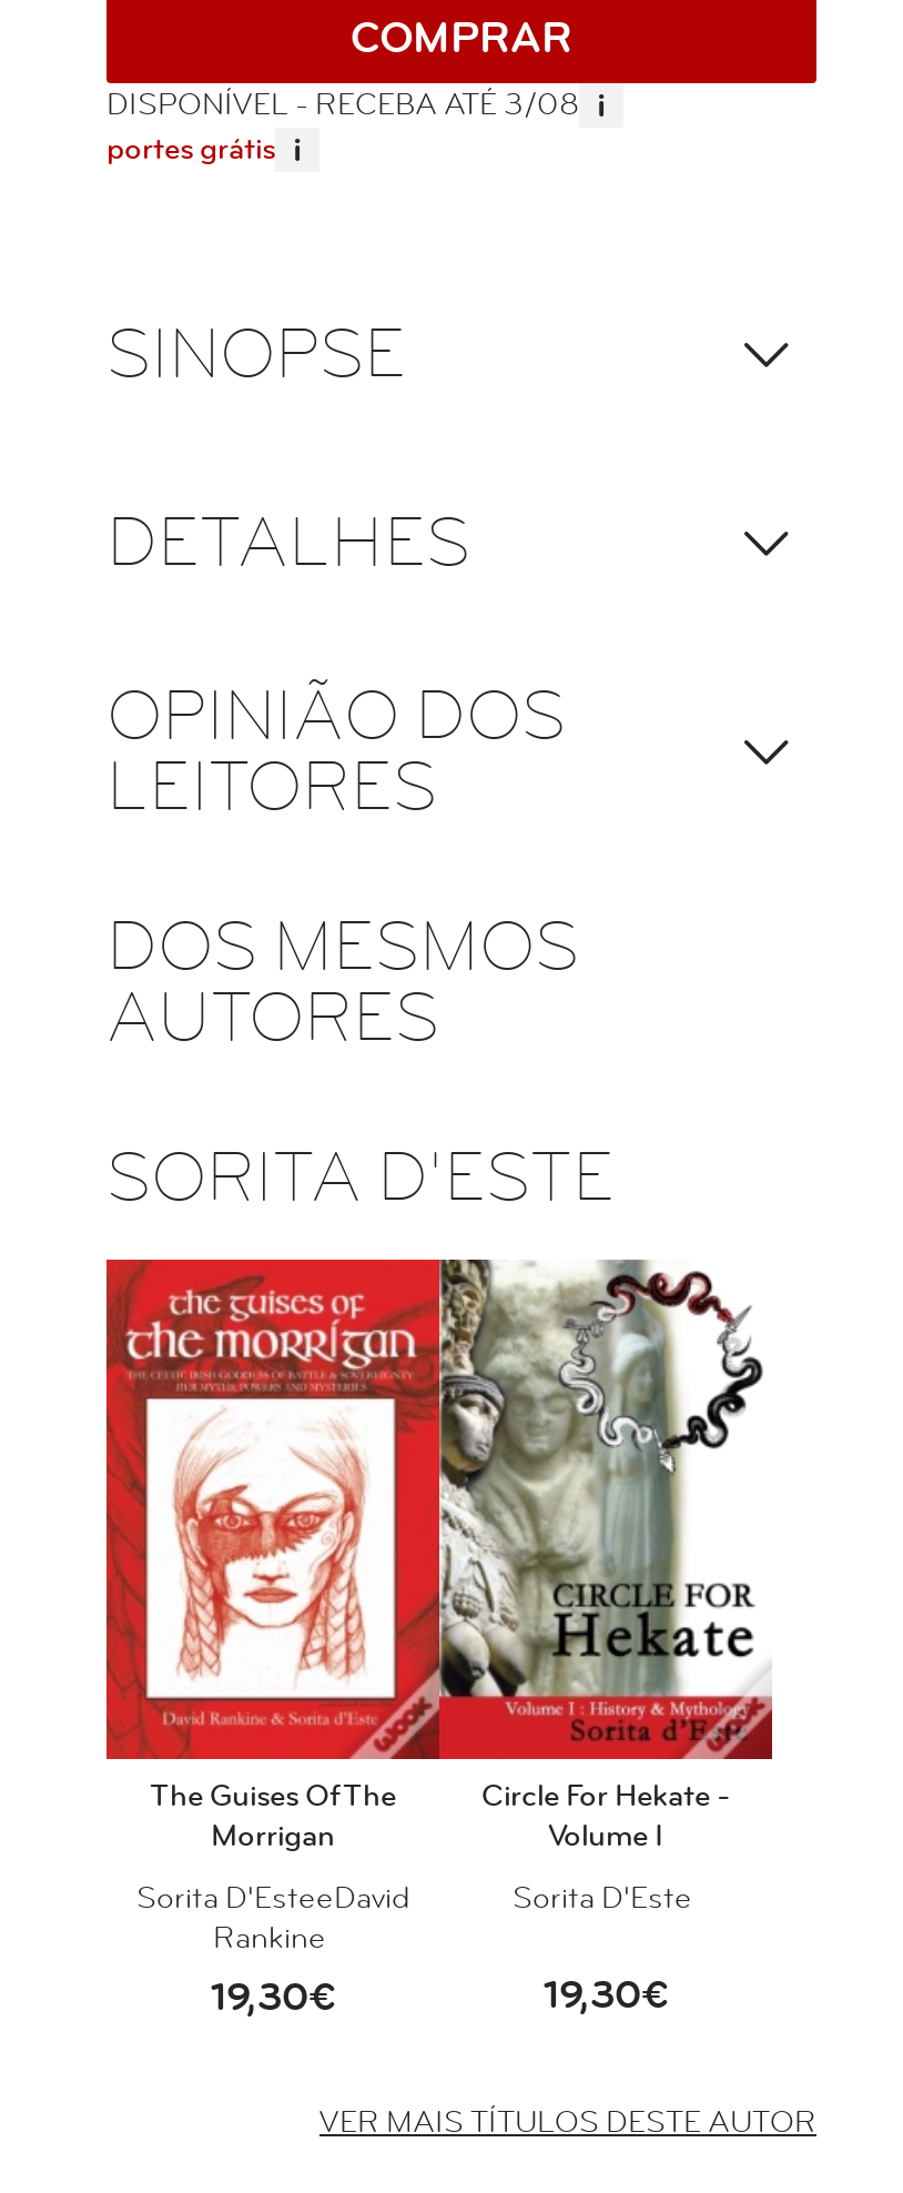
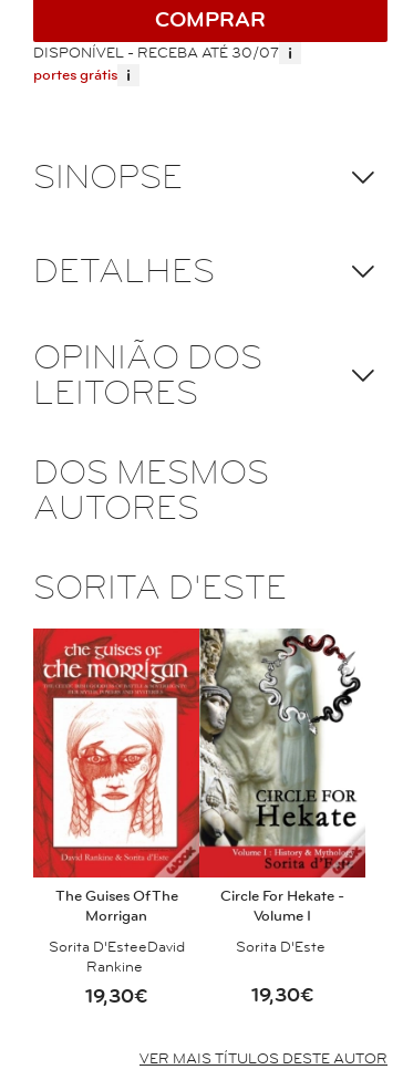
- DISPONÍVEL - RECEBA ATÉ 3/08 i
+ DISPONÍVEL - RECEBA ATÉ 30/07 i
